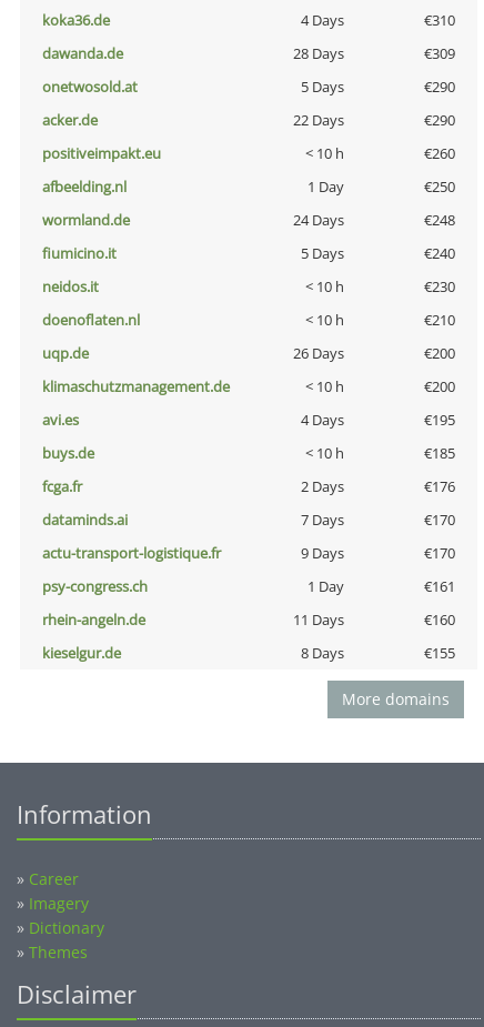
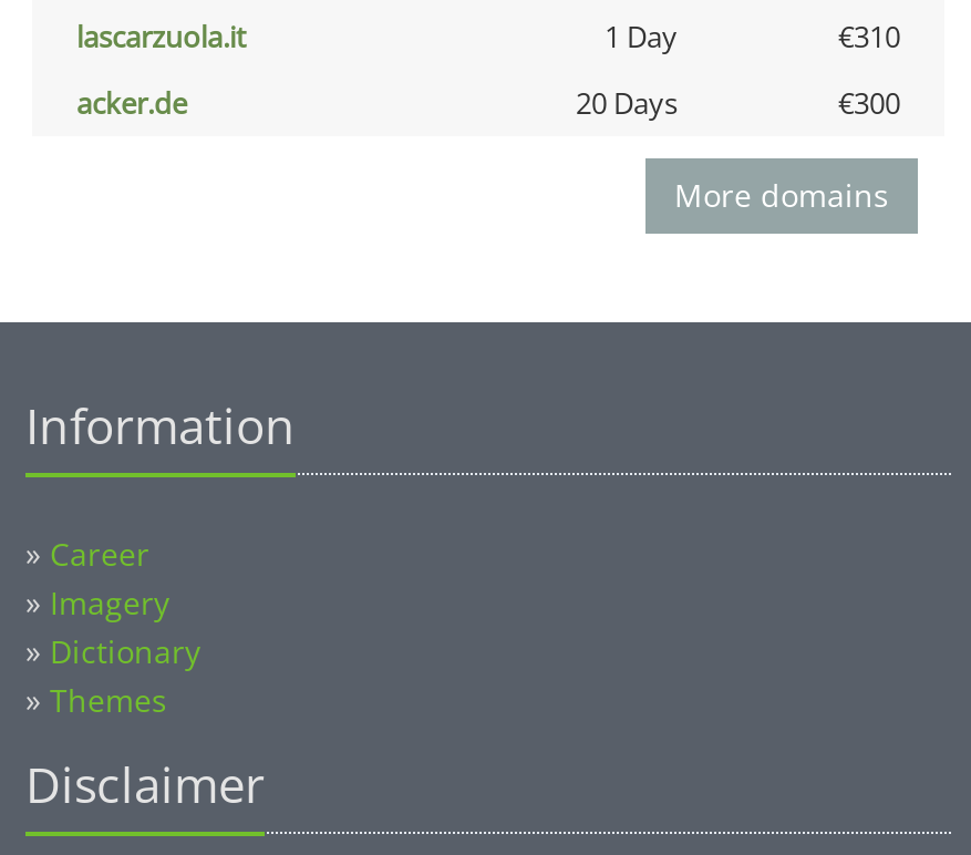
- koka36.de
- 4 Days
+ lascarzuola.it
+ 1 Day

- dawanda.de
- 28 Days
- €309
- onetwosold.at
- 5 Days
- €290

- 22 Days
- €290
- positiveimpakt.eu
- < 10 h
- €260
- afbeelding.nl
- 1 Day
- €250
- wormland.de
- 24 Days
- €248
- fiumicino.it
- 5 Days
- €240
- neidos.it
- < 10 h
- €230
- doenoflaten.nl
- < 10 h
- €210
- uqp.de
- 26 Days
- €200
- klimaschutzmanagement.de
- < 10 h
- €200
- avi.es
- 4 Days
- €195
- buys.de
- < 10 h
- €185
- fcga.fr
- 2 Days
- €176
- dataminds.ai
- 7 Days
- €170
- actu-transport-logistique.fr
- 9 Days
- €170
- psy-congress.ch
- 1 Day
- €161
- rhein-angeln.de
- 11 Days
- €160
- kieselgur.de
- 8 Days
- €155
+ 20 Days
+ €300
